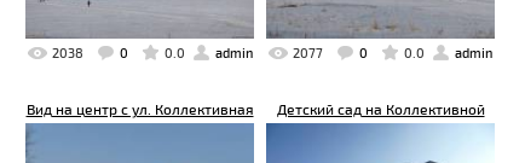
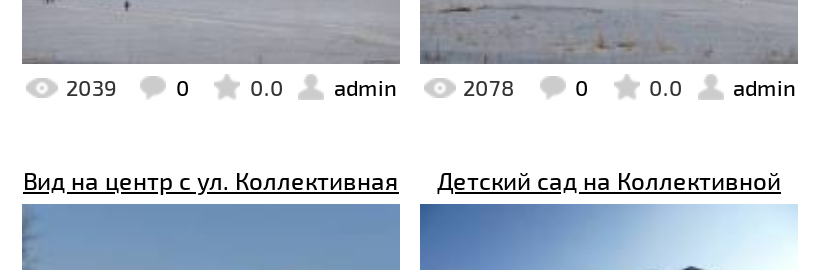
- 2038
+ 2039

- 2077
+ 2078
